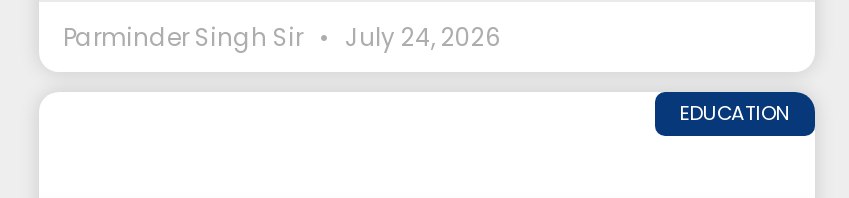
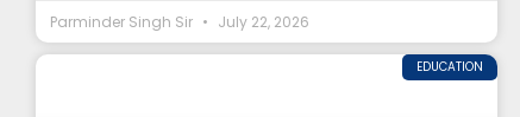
- Parminder Singh Sir July 24, 2026
+ Parminder Singh Sir July 22, 2026
